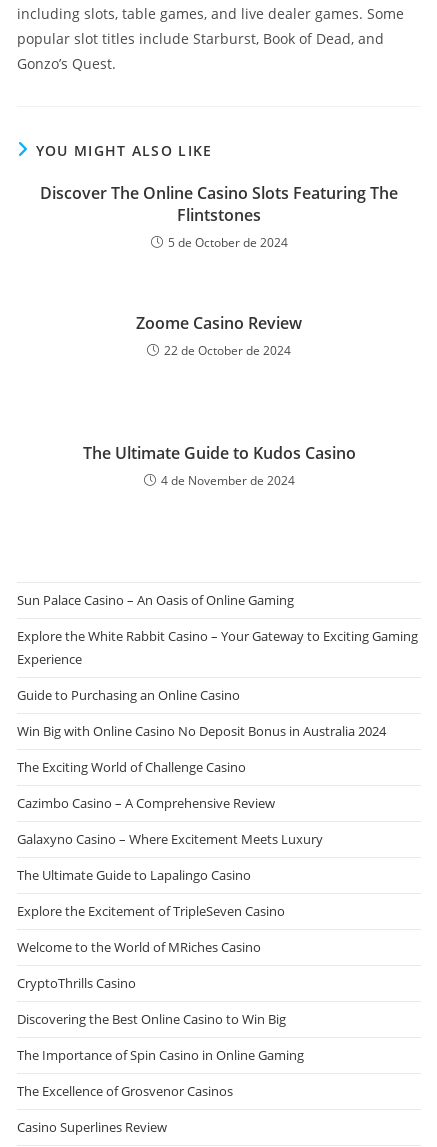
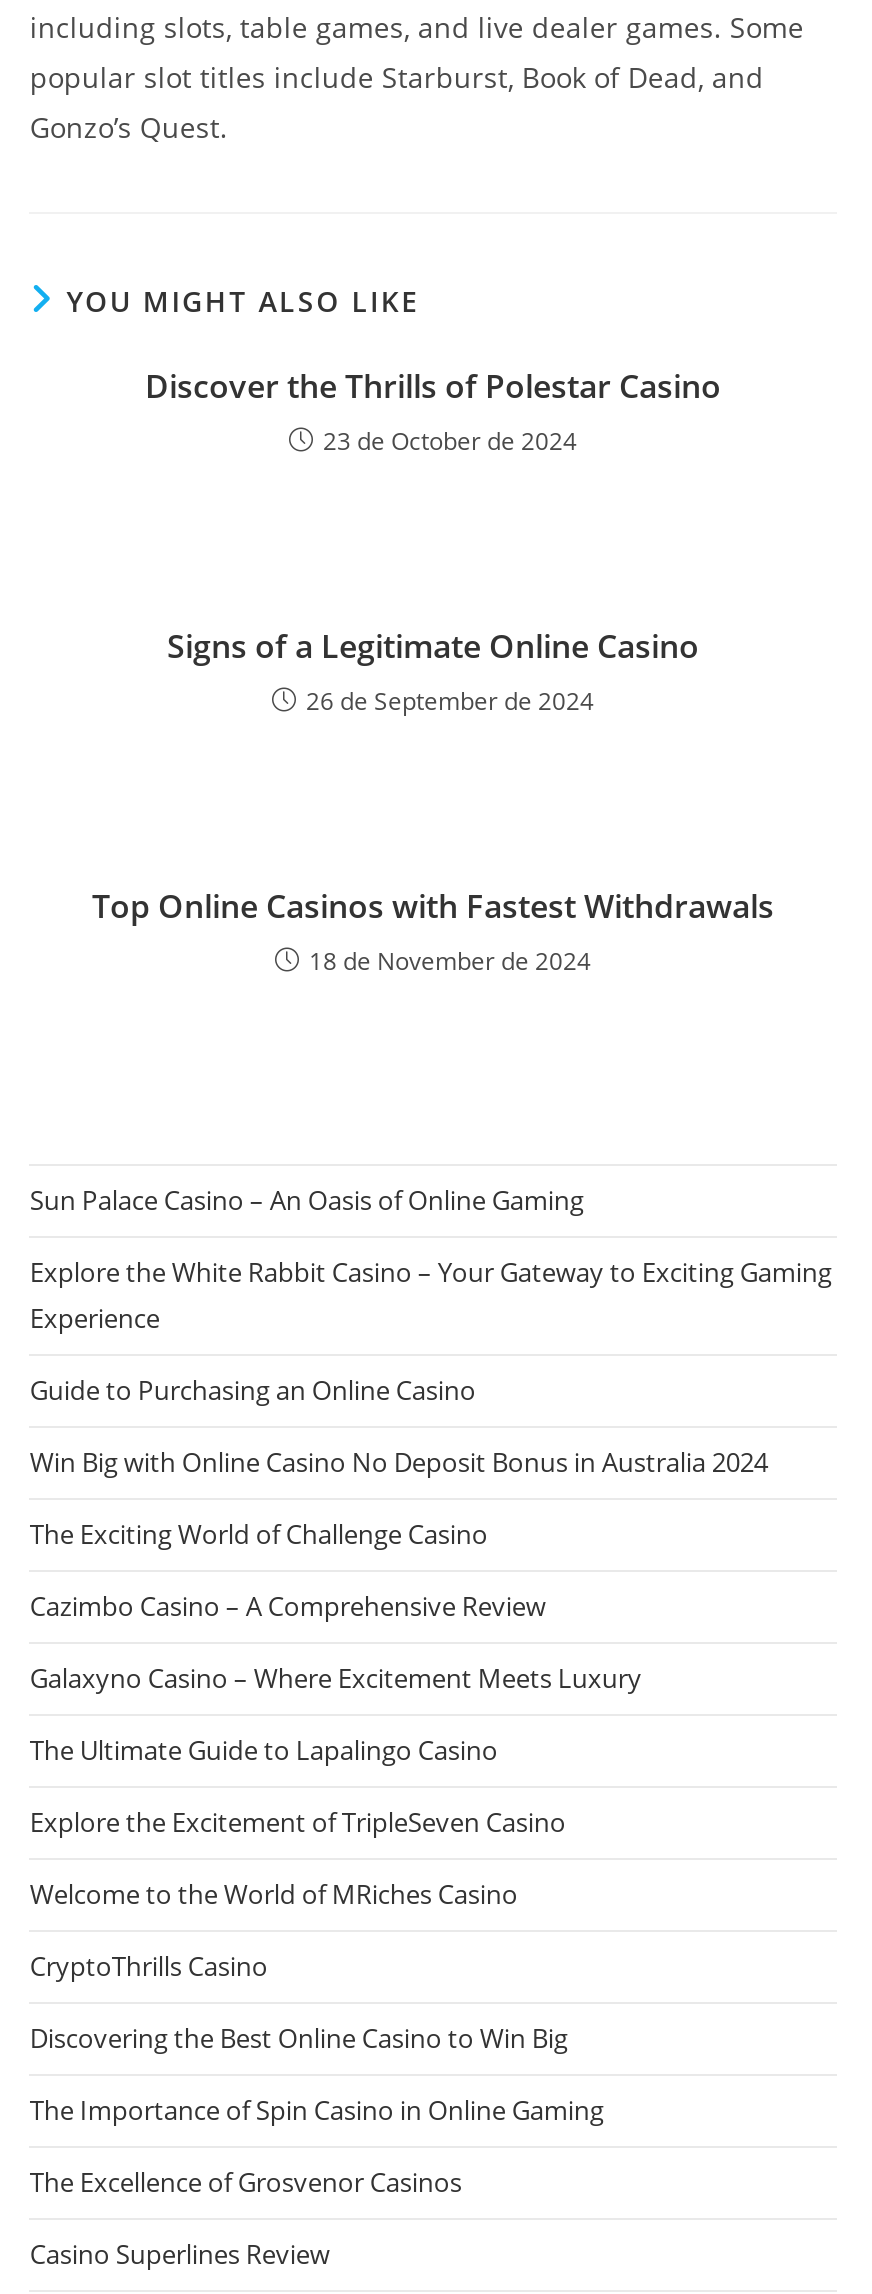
- Discover The Online Casino Slots Featuring The
- Flintstones
- 5 de October de 2024
+ Discover the Thrills of Polestar Casino
+ 23 de October de 2024

- Zoome Casino Review
- 22 de October de 2024
+ Signs of a Legitimate Online Casino
+ 26 de September de 2024

- The Ultimate Guide to Kudos Casino
- 4 de November de 2024
+ Top Online Casinos with Fastest Withdrawals
+ 18 de November de 2024
